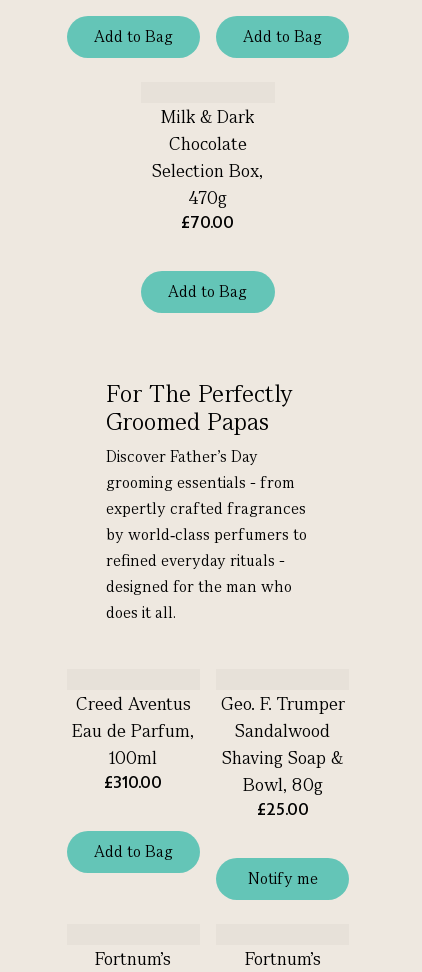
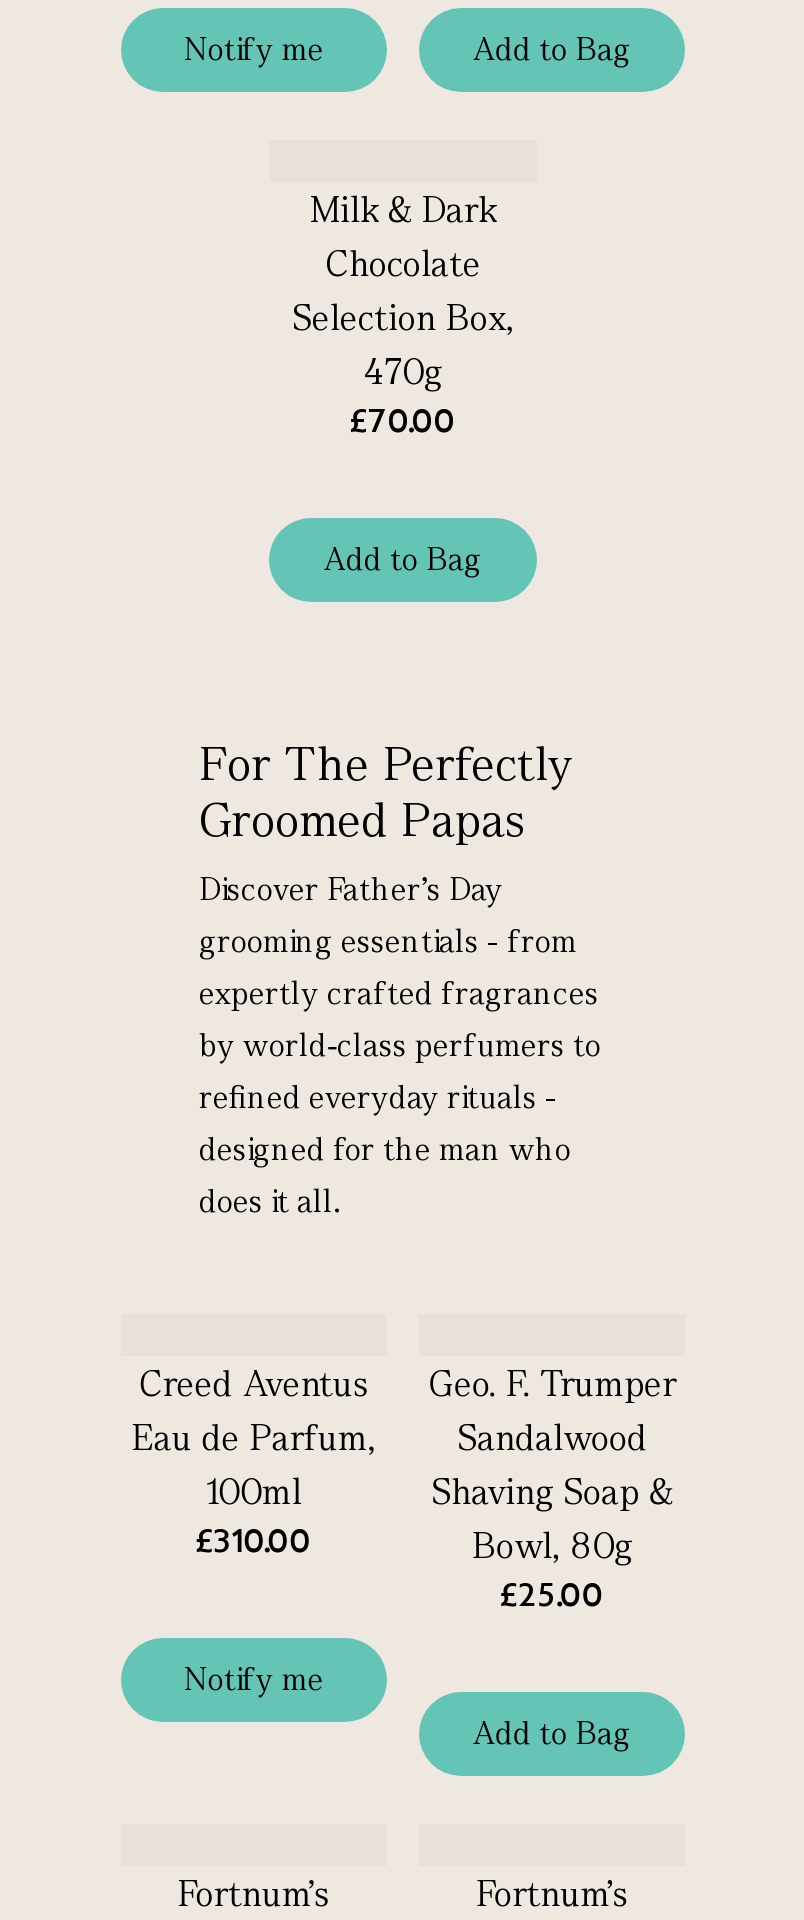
- Add to Bag
+ Notify me

- Add to Bag
+ Notify me

- Notify me
+ Add to Bag
